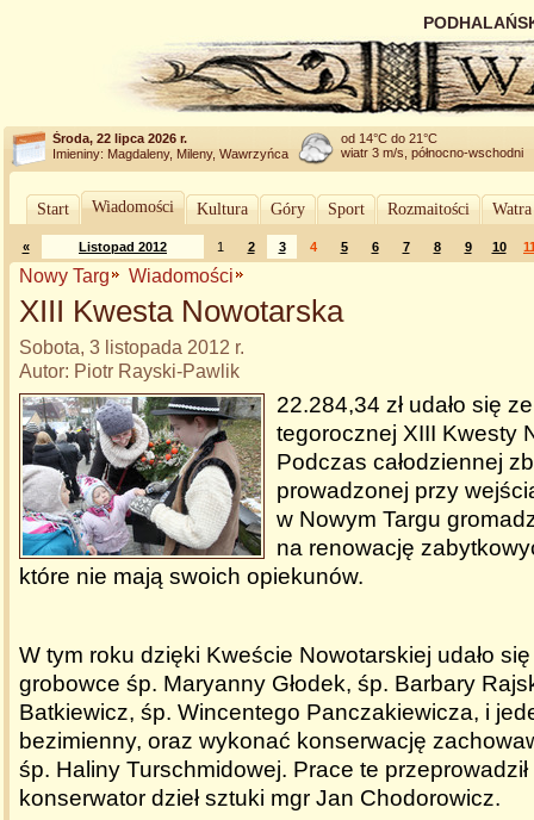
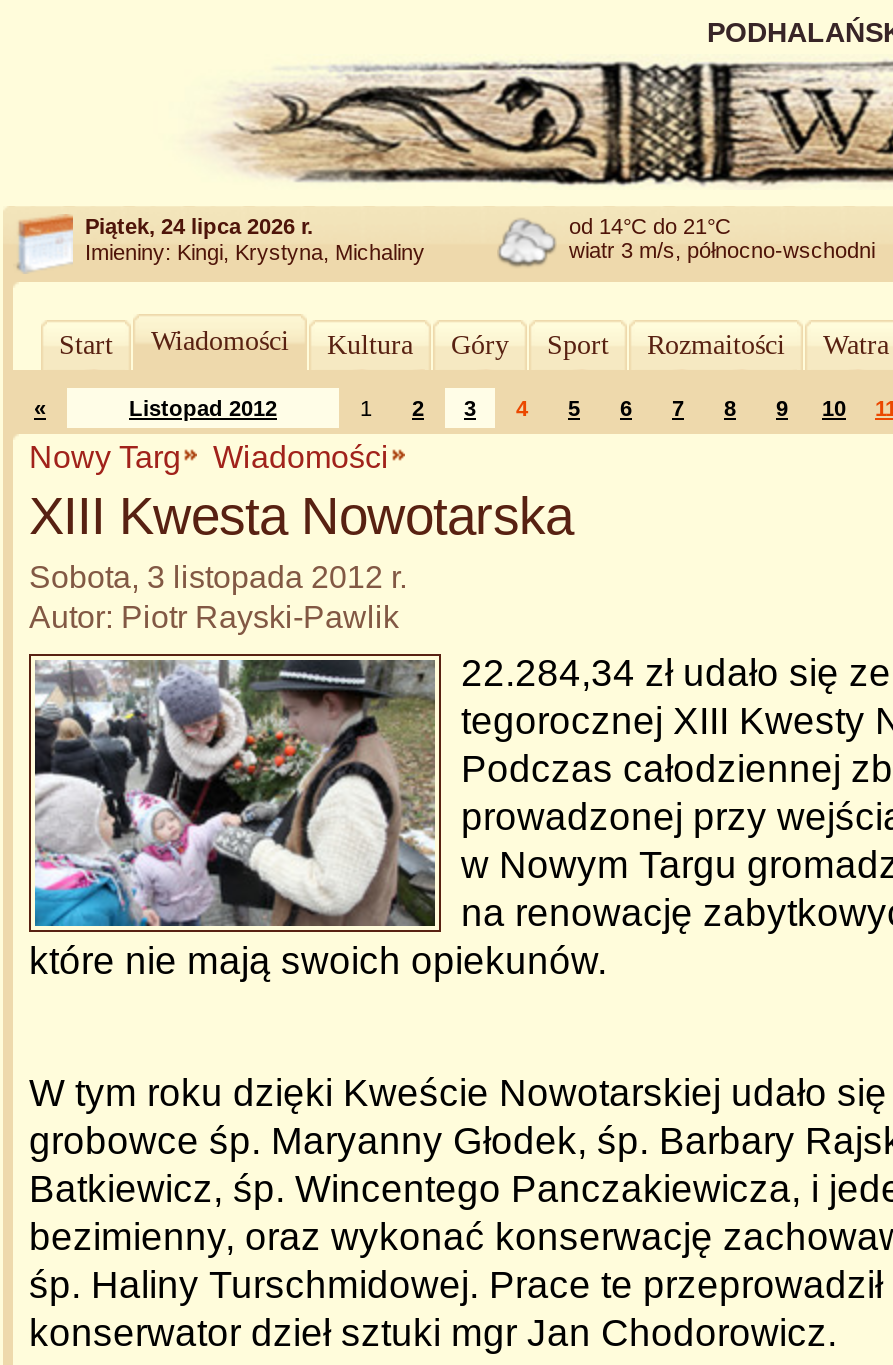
- Środa, 22 lipca 2026 r.
+ Piątek, 24 lipca 2026 r.

- Imieniny: Magdaleny, Mileny, Wawrzyńca
+ Imieniny: Kingi, Krystyna, Michaliny
